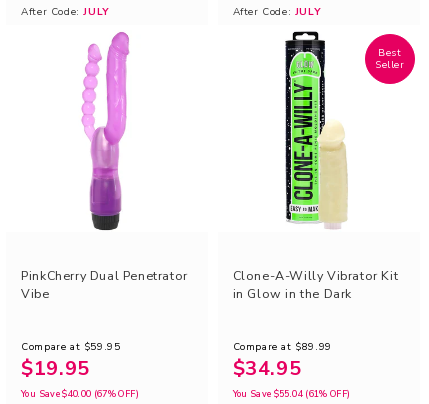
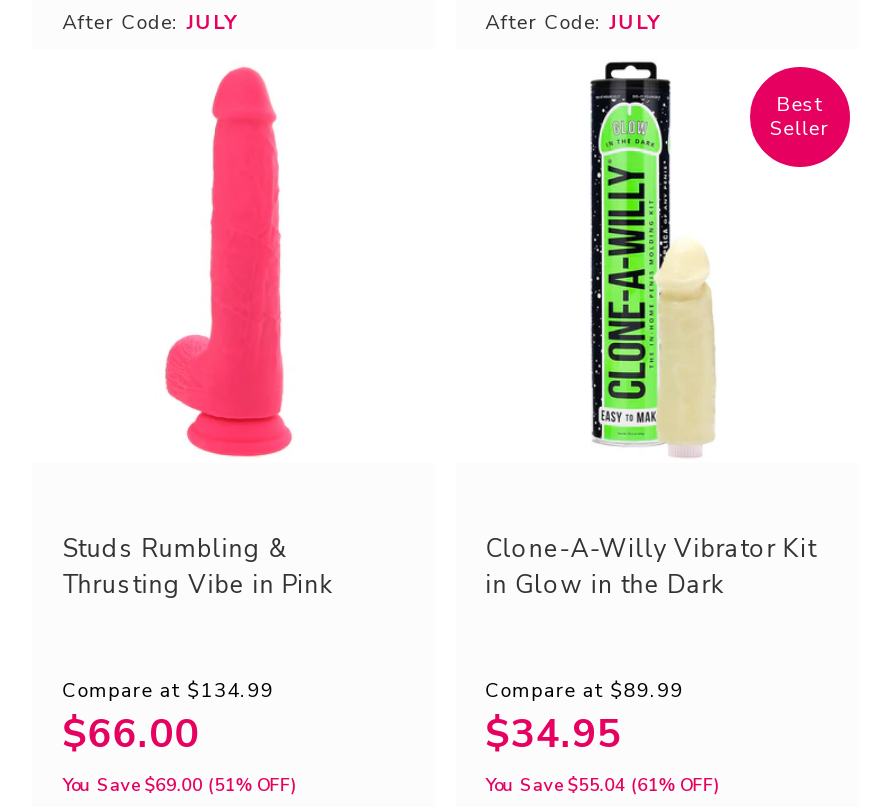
- [image]
- PinkCherry Dual Penetrator
- Vibe
+ [image]
+ Studs Rumbling &
+ Thrusting Vibe in Pink

- Compare at $59.95
- $19.95
- You Save $40.00 (67% OFF)
+ Compare at $134.99
+ $66.00
+ You Save $69.00 (51% OFF)
